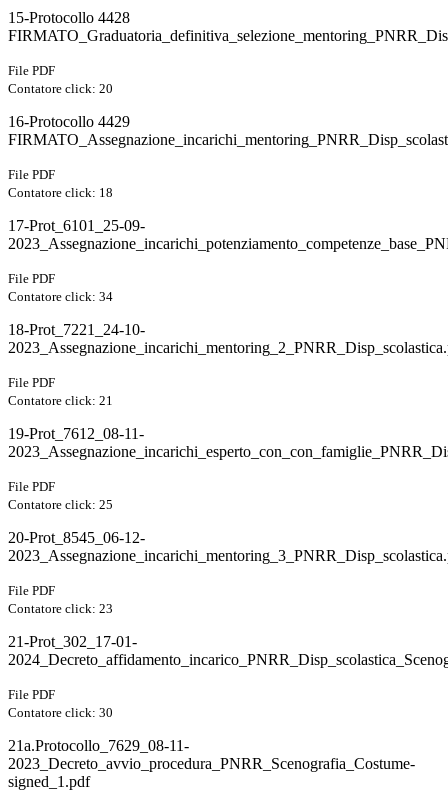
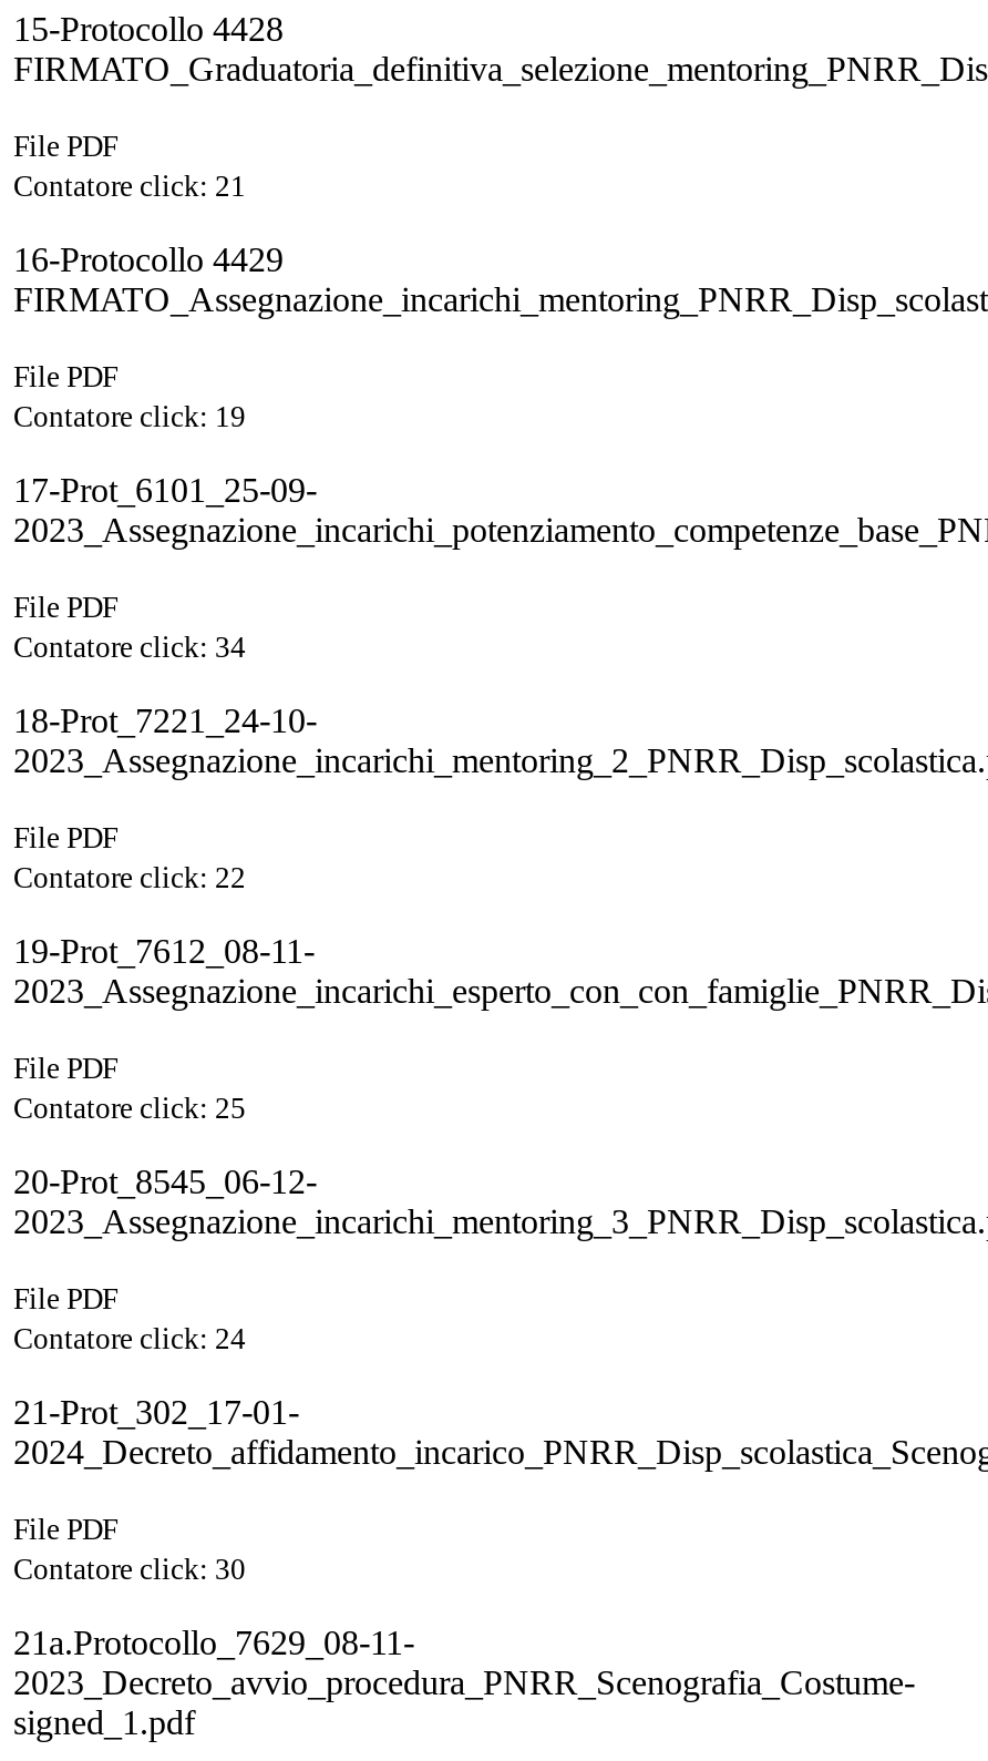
- Contatore click: 20

- Contatore click: 18
+ Contatore click: 19

moved up: Contatore click: 21

+ Contatore click: 22

- Contatore click: 23
+ Contatore click: 24
